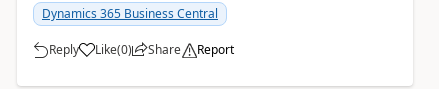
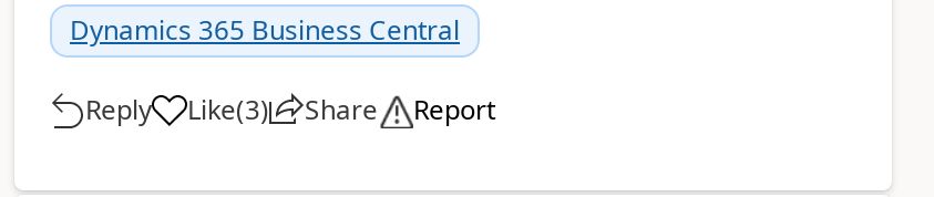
- (0)
+ (3)
